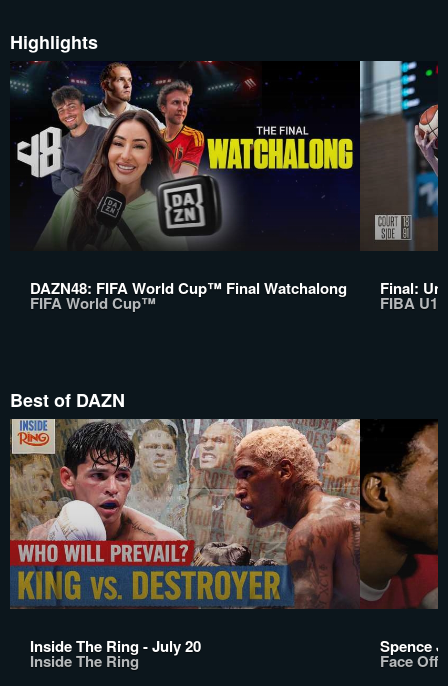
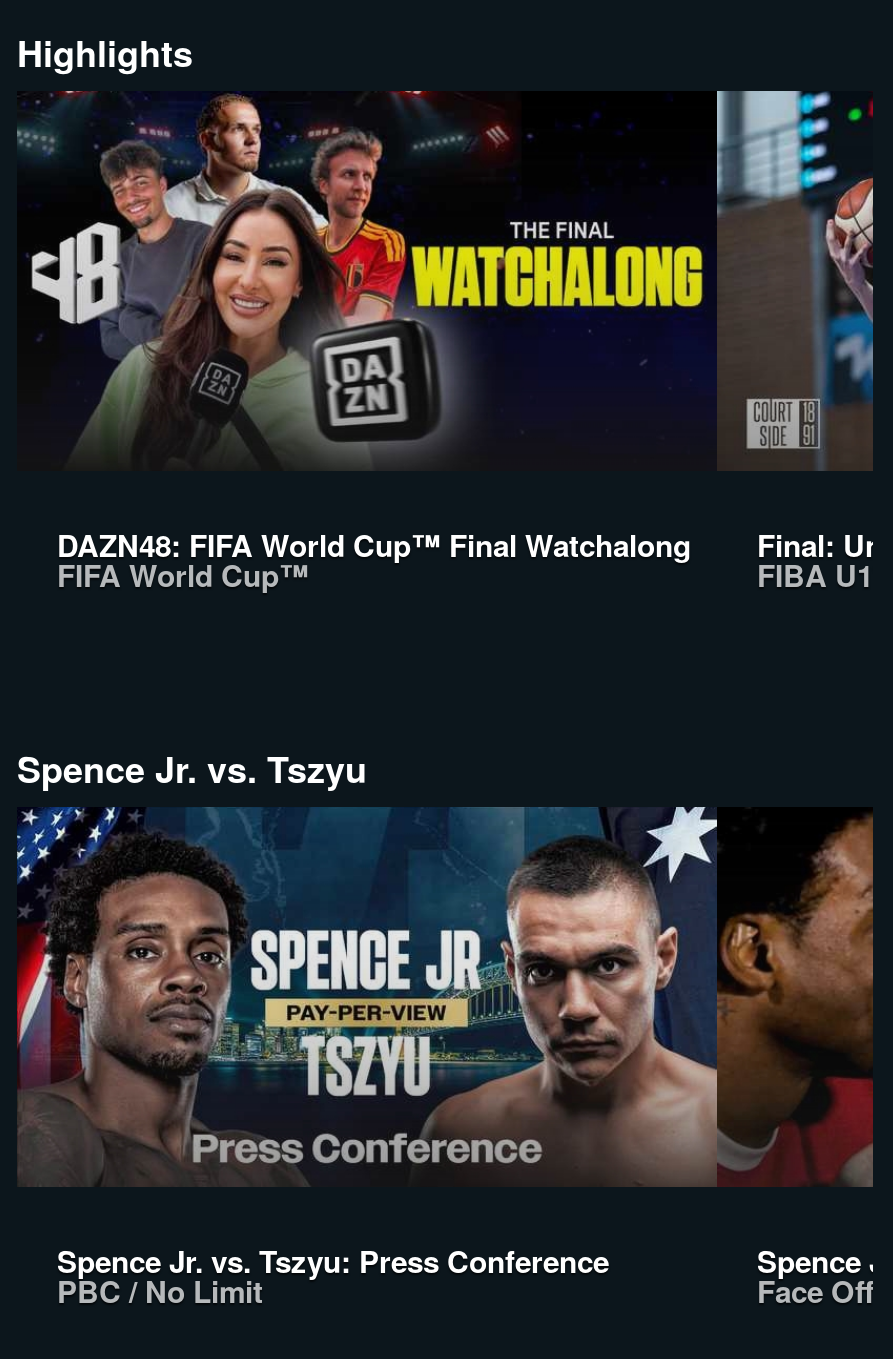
- Best of DAZN
+ Spence Jr. vs. Tszyu

- [image]
- Inside The Ring - July 20
- Inside The Ring
+ [image]
+ Spence Jr. vs. Tszyu: Press Conference
+ PBC / No Limit
